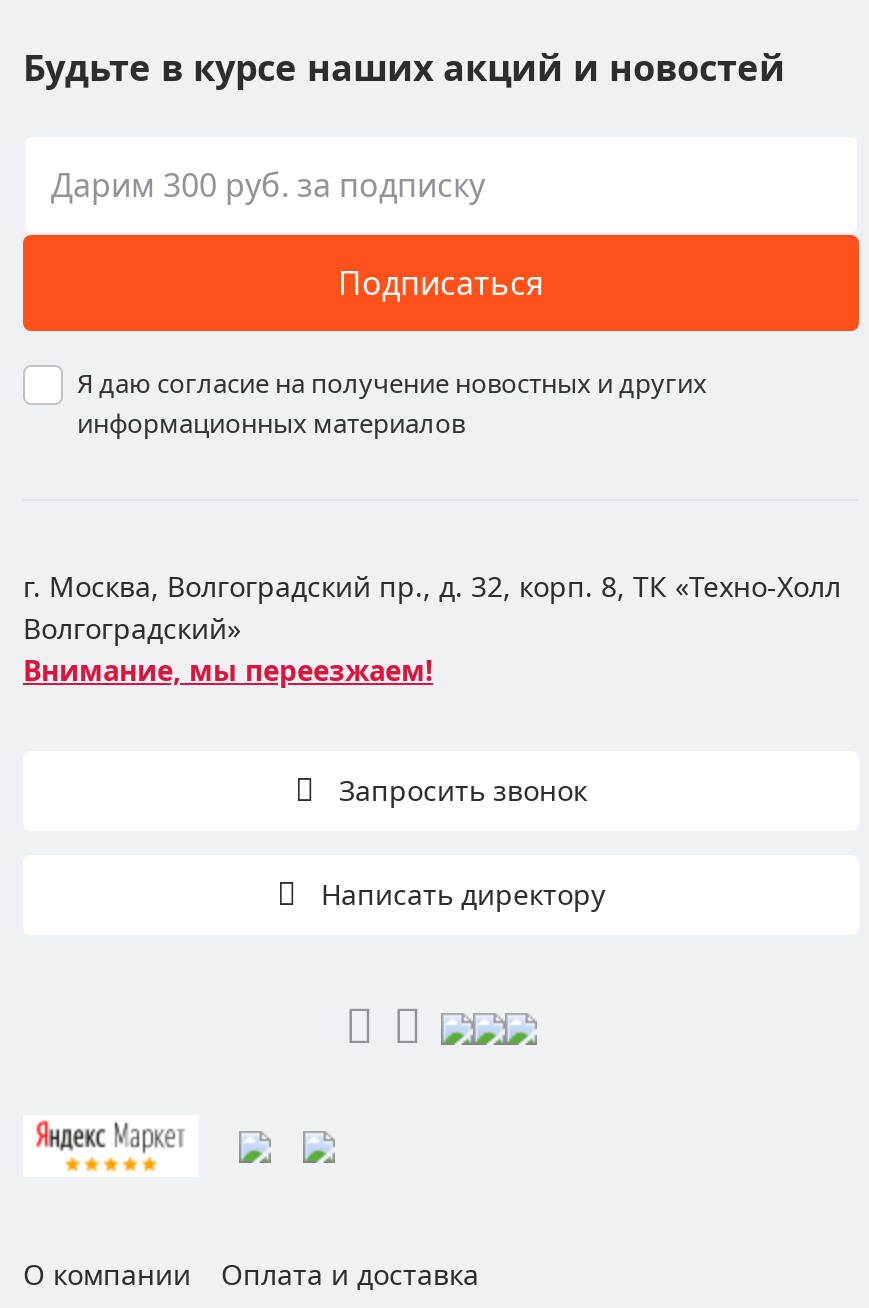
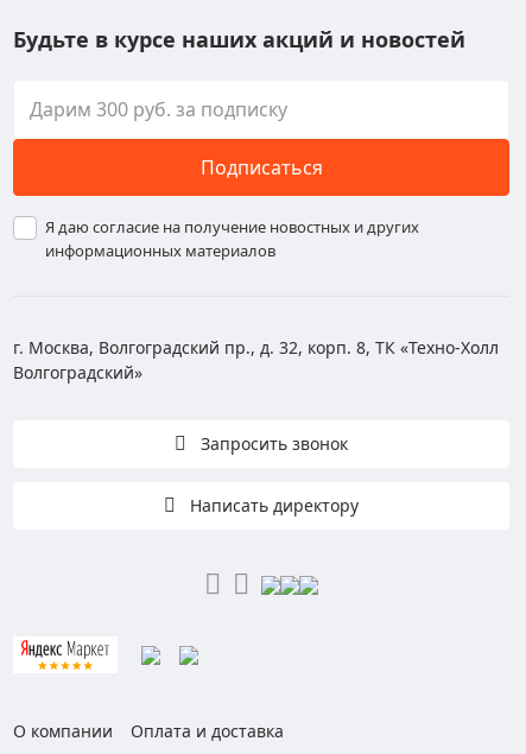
- Внимание, мы переезжаем!
